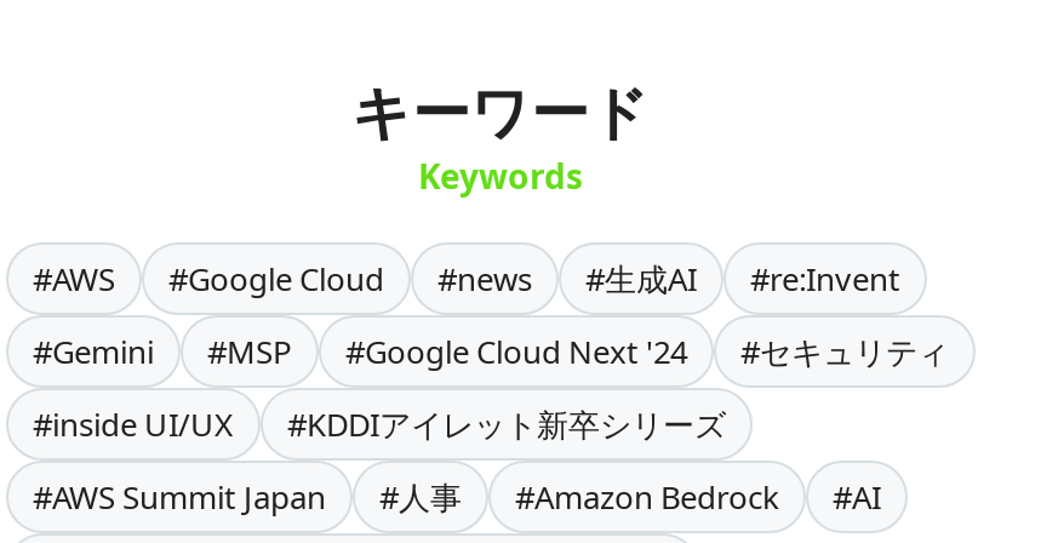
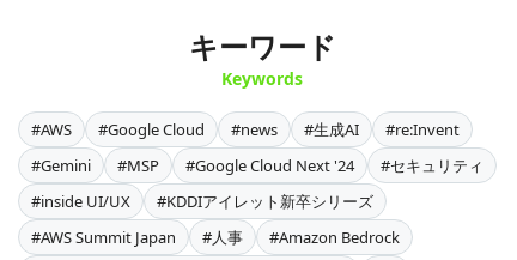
- #AI
